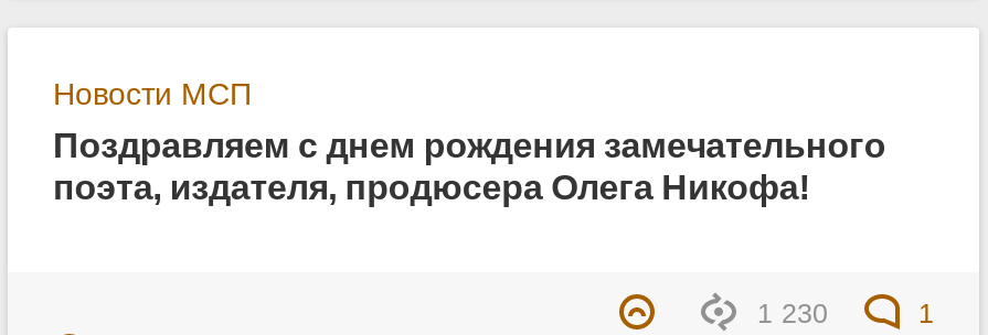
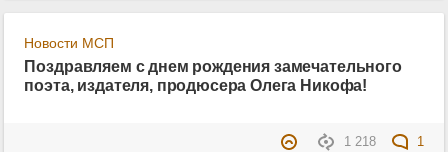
- 1 230
+ 1 218
